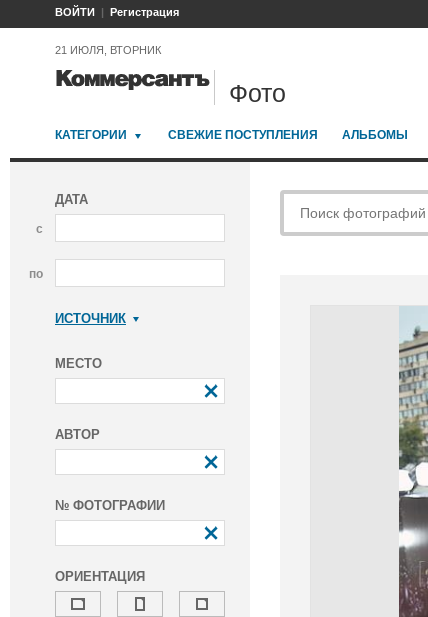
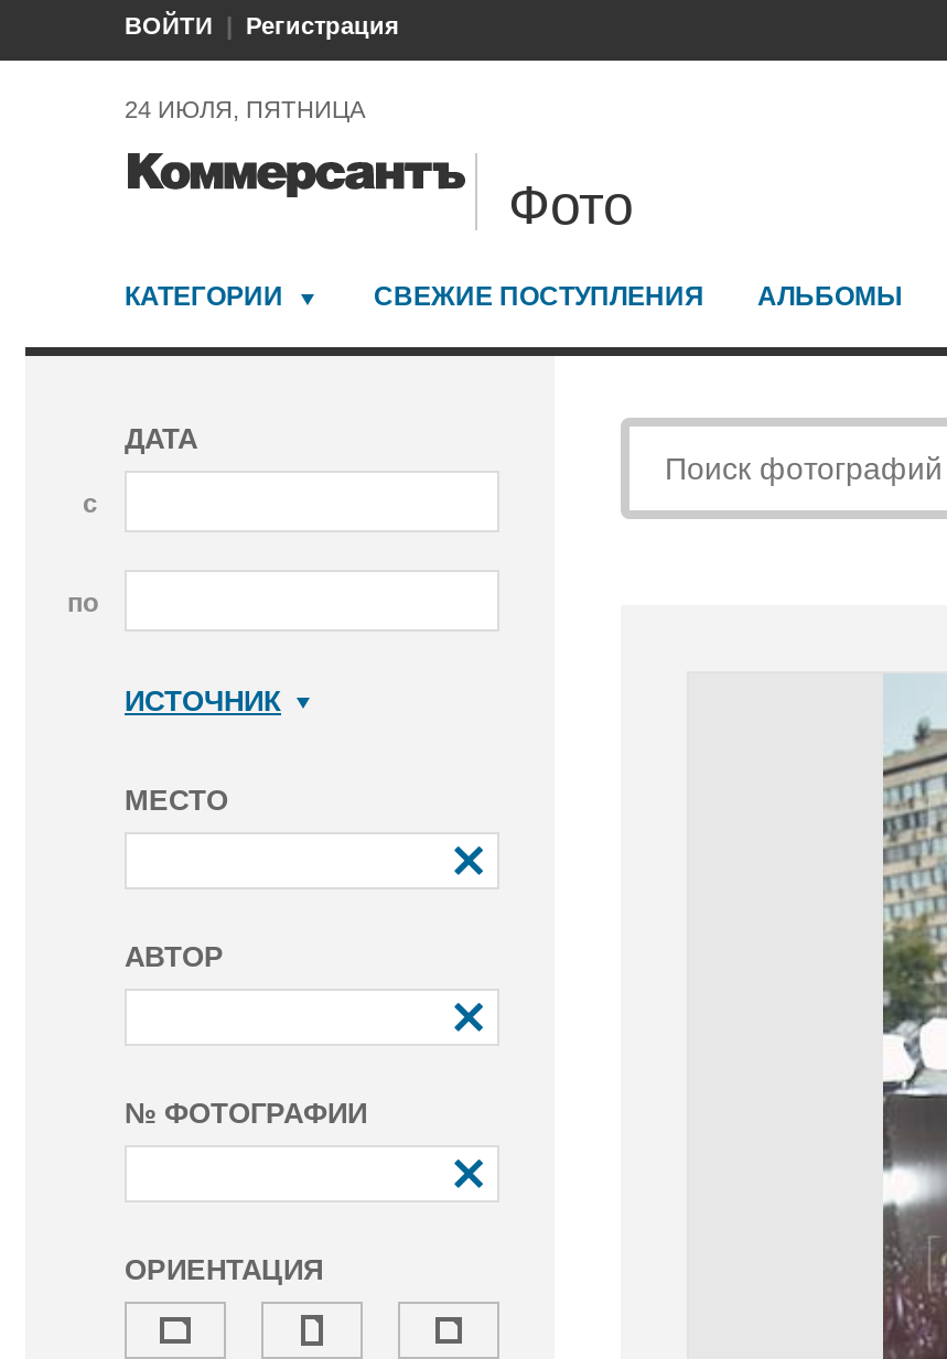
- 21 ИЮЛЯ, ВТОРНИК
+ 24 ИЮЛЯ, ПЯТНИЦА
